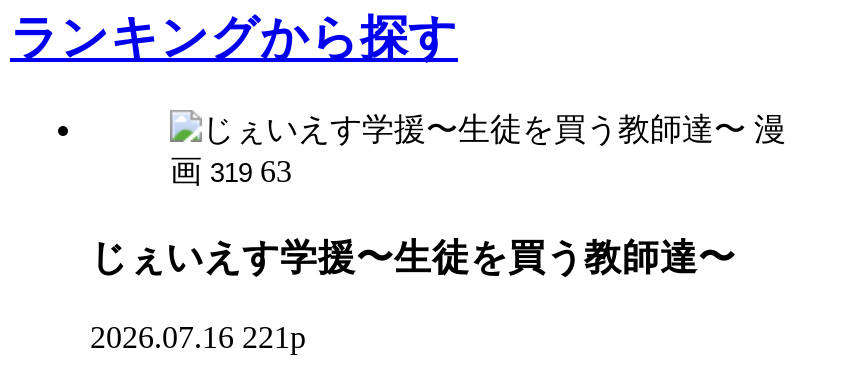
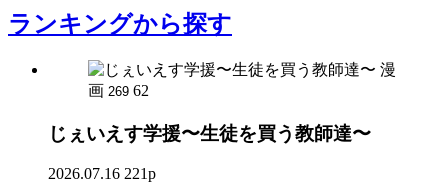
- 画 319 63
+ 画 269 62
